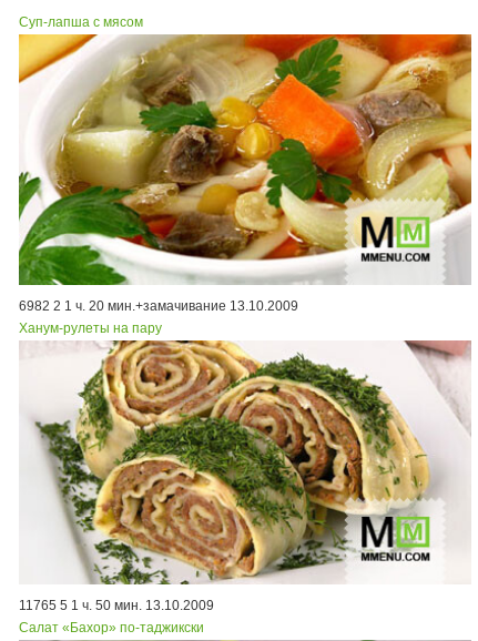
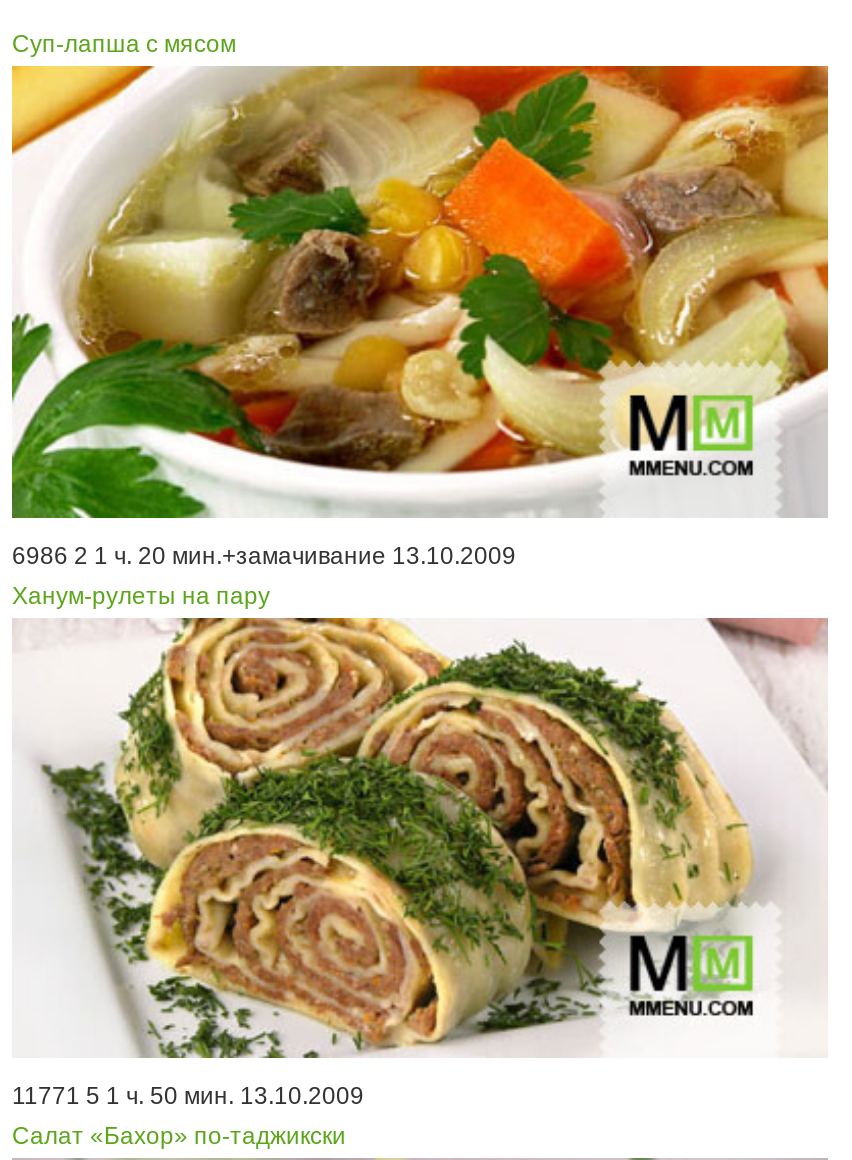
- 6982 2 1 ч. 20 мин.+замачивание 13.10.2009
+ 6986 2 1 ч. 20 мин.+замачивание 13.10.2009

- 11765 5 1 ч. 50 мин. 13.10.2009
+ 11771 5 1 ч. 50 мин. 13.10.2009
